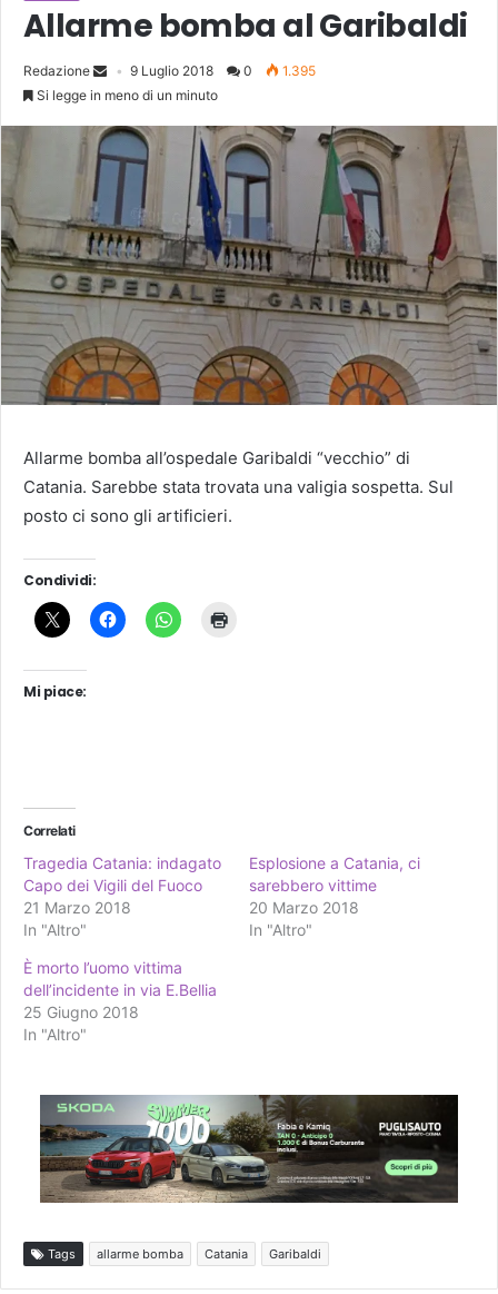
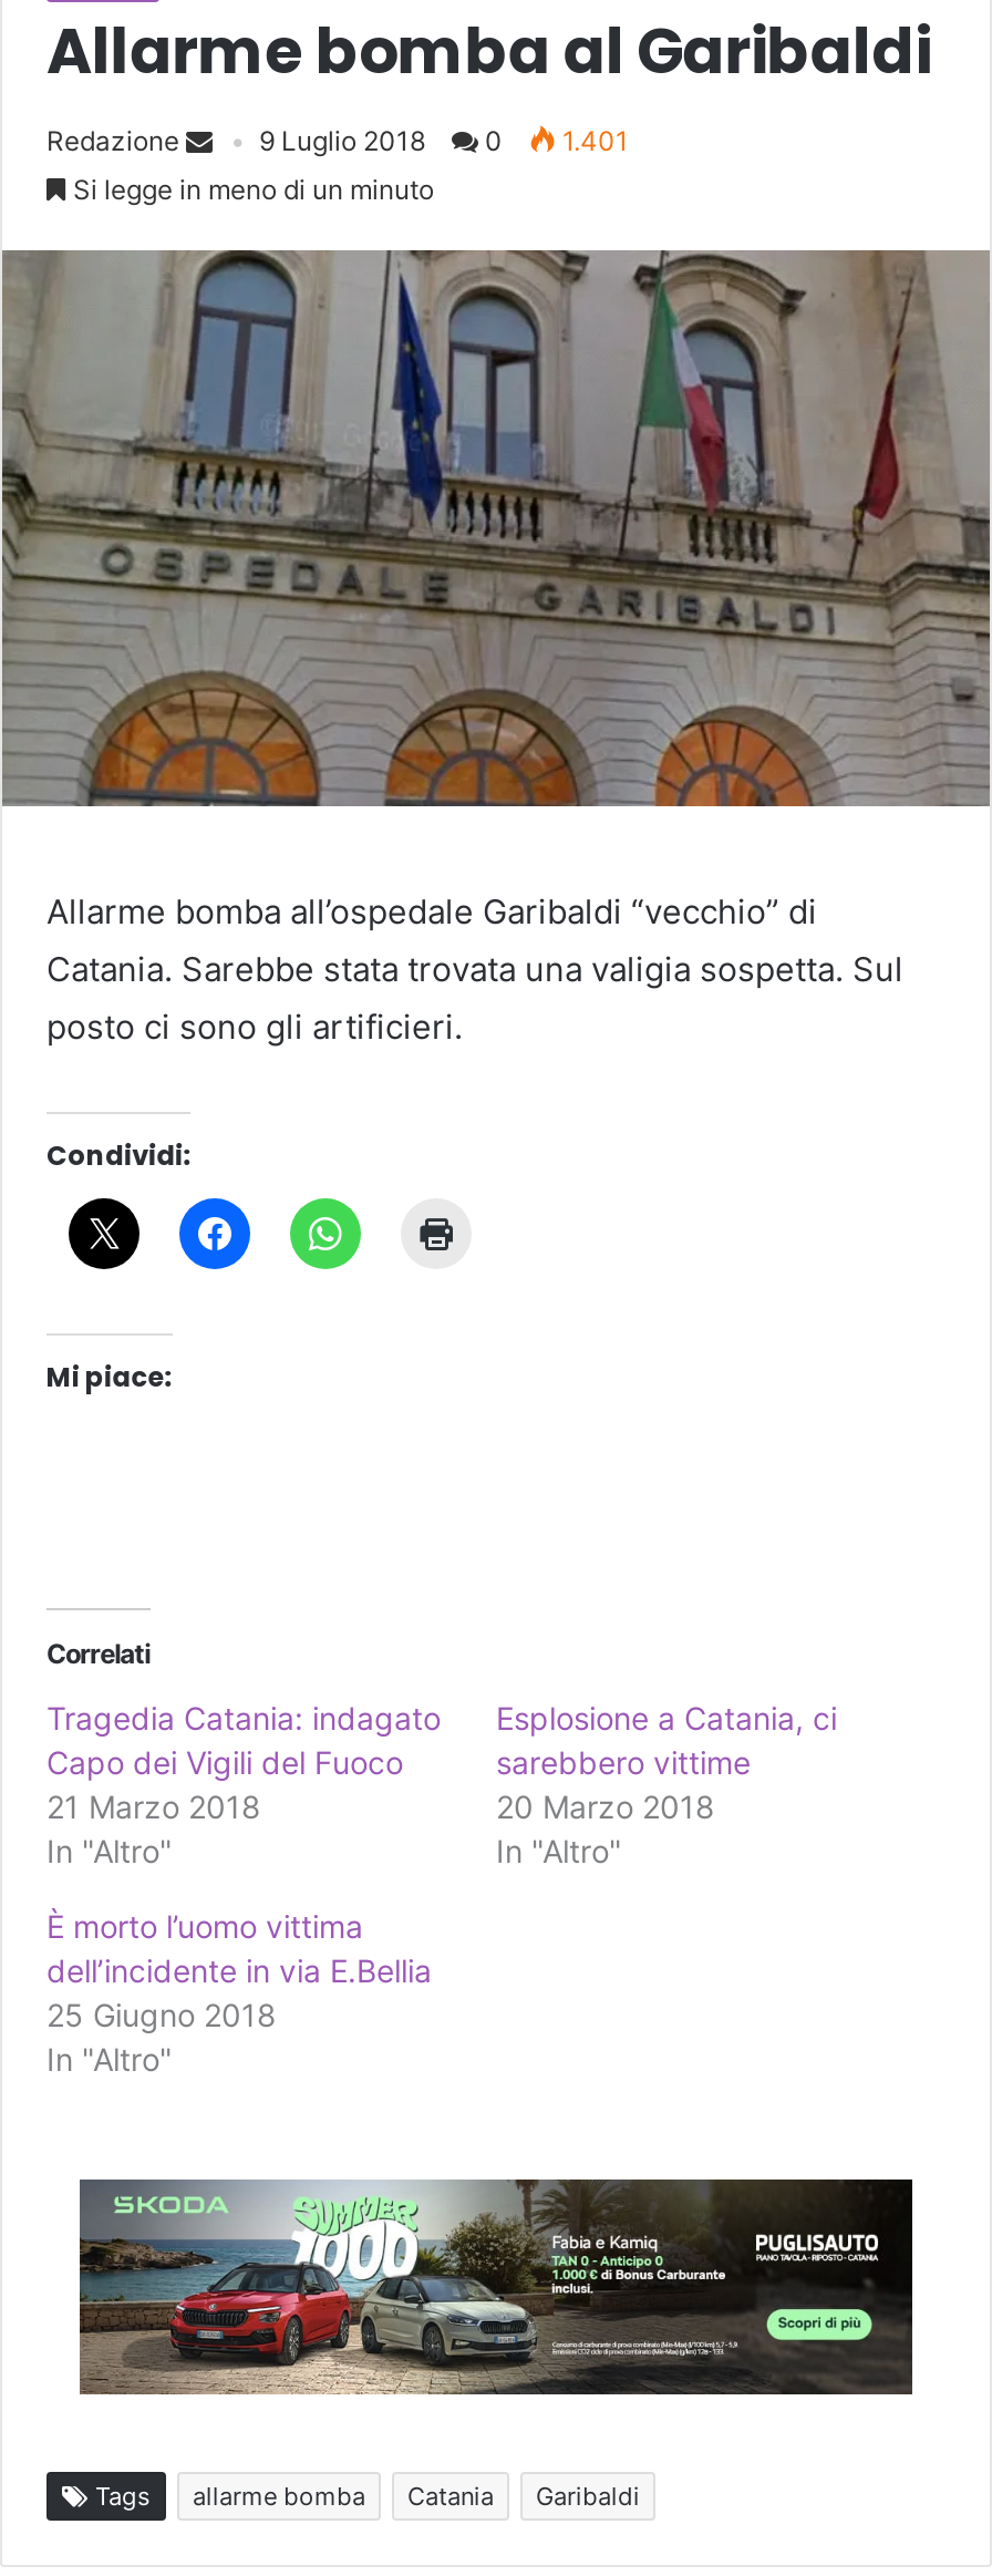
- 9 Luglio 2018 0 1.395
+ 9 Luglio 2018 0 1.401
